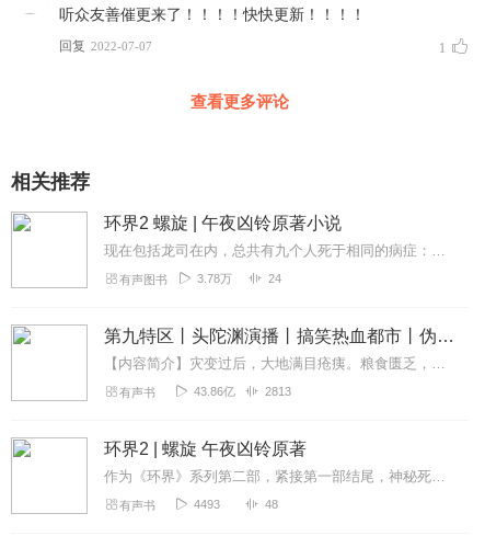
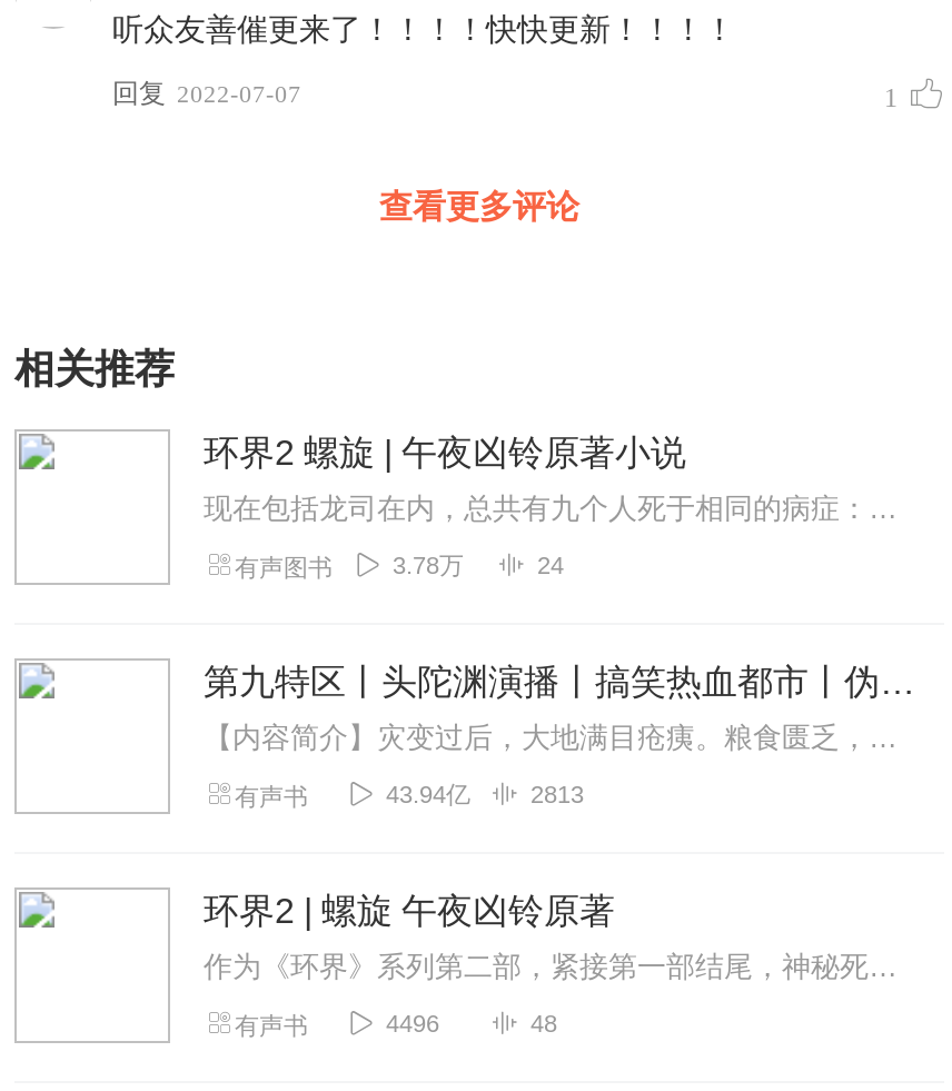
- 43.86亿
+ 43.94亿

- 4493
+ 4496
